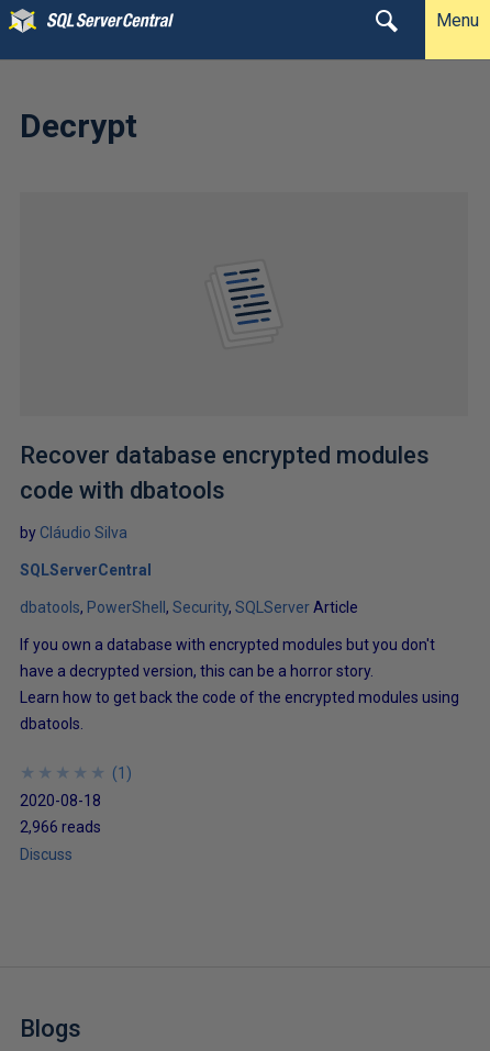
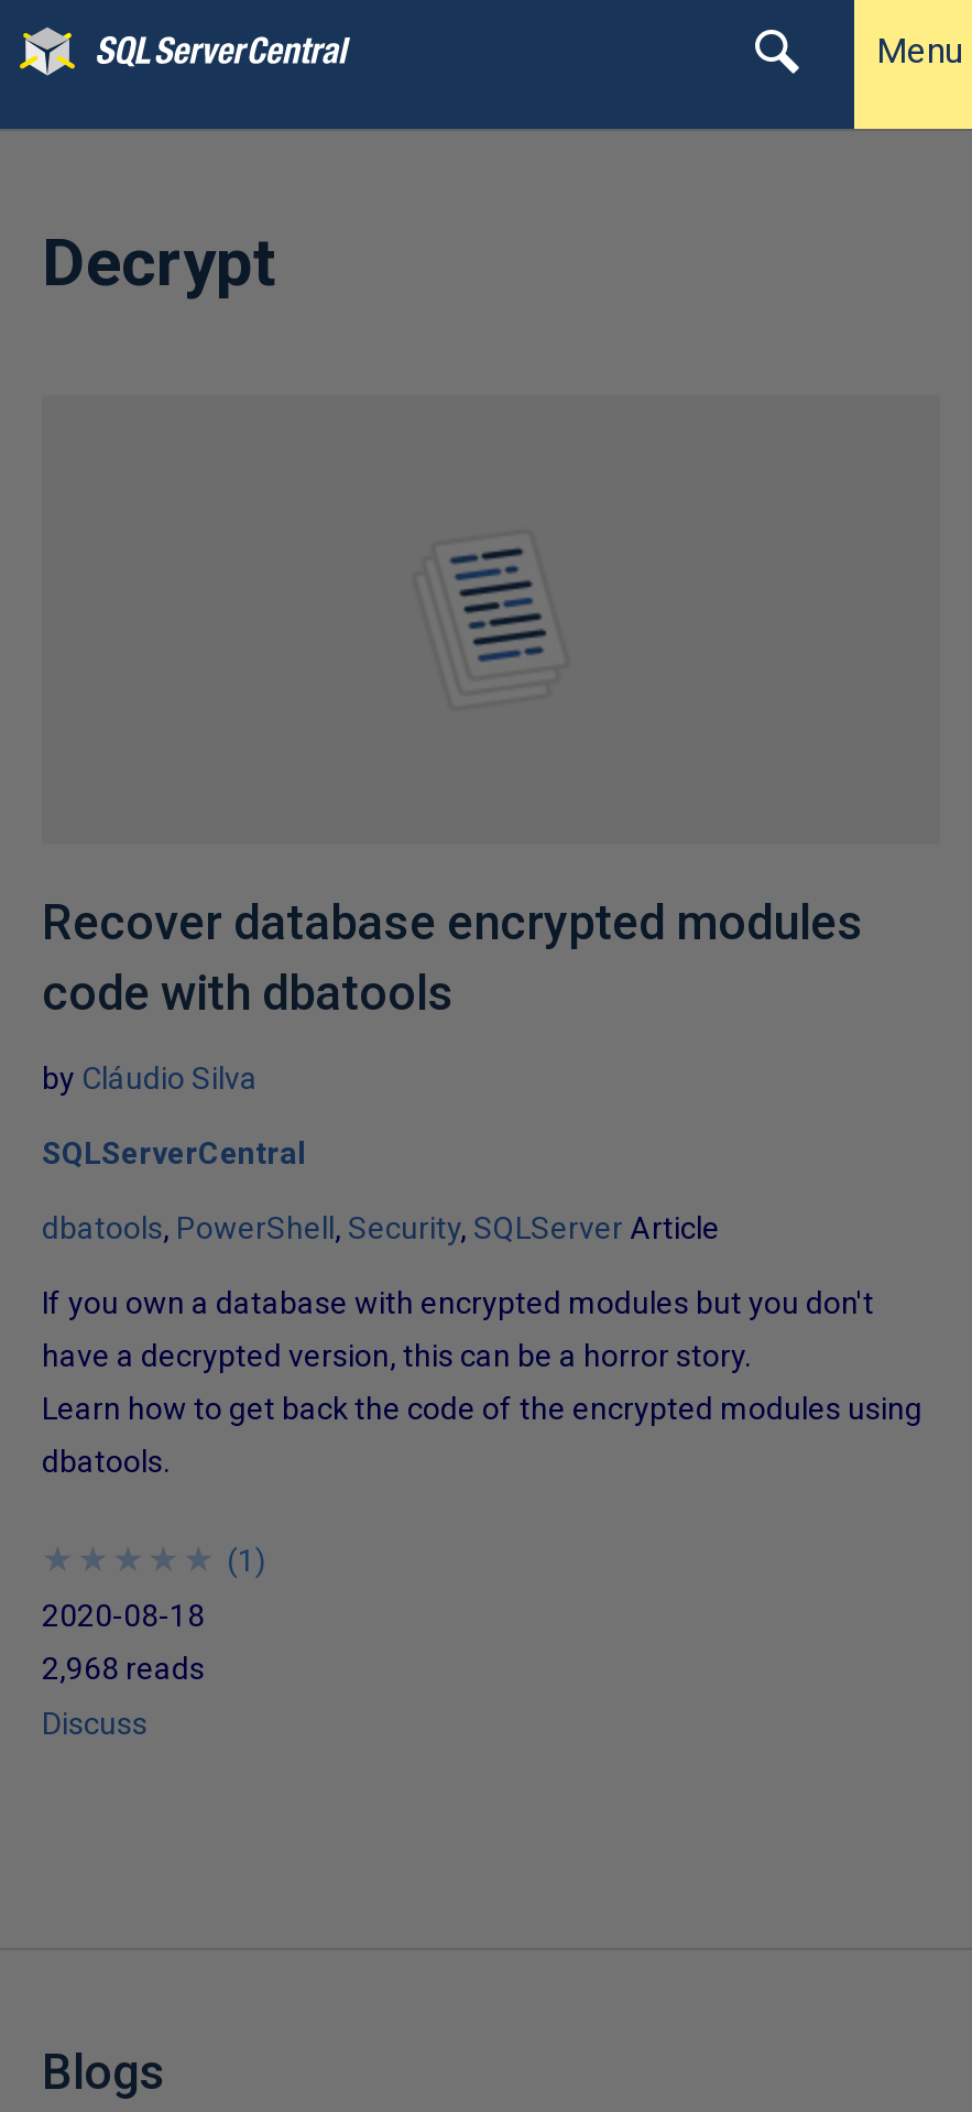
- 2,966 reads
+ 2,968 reads
